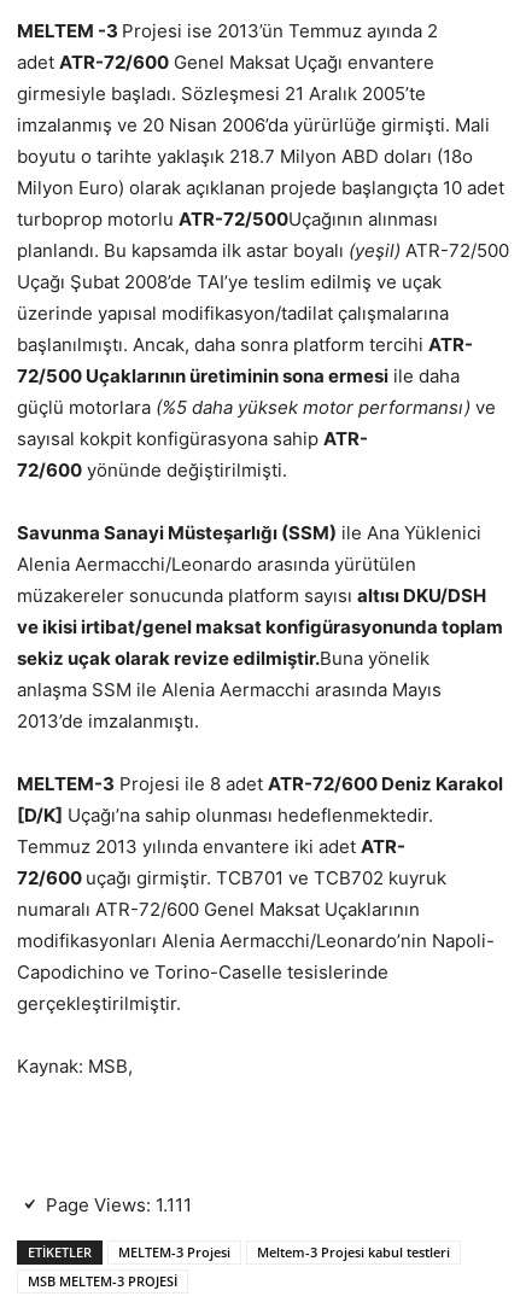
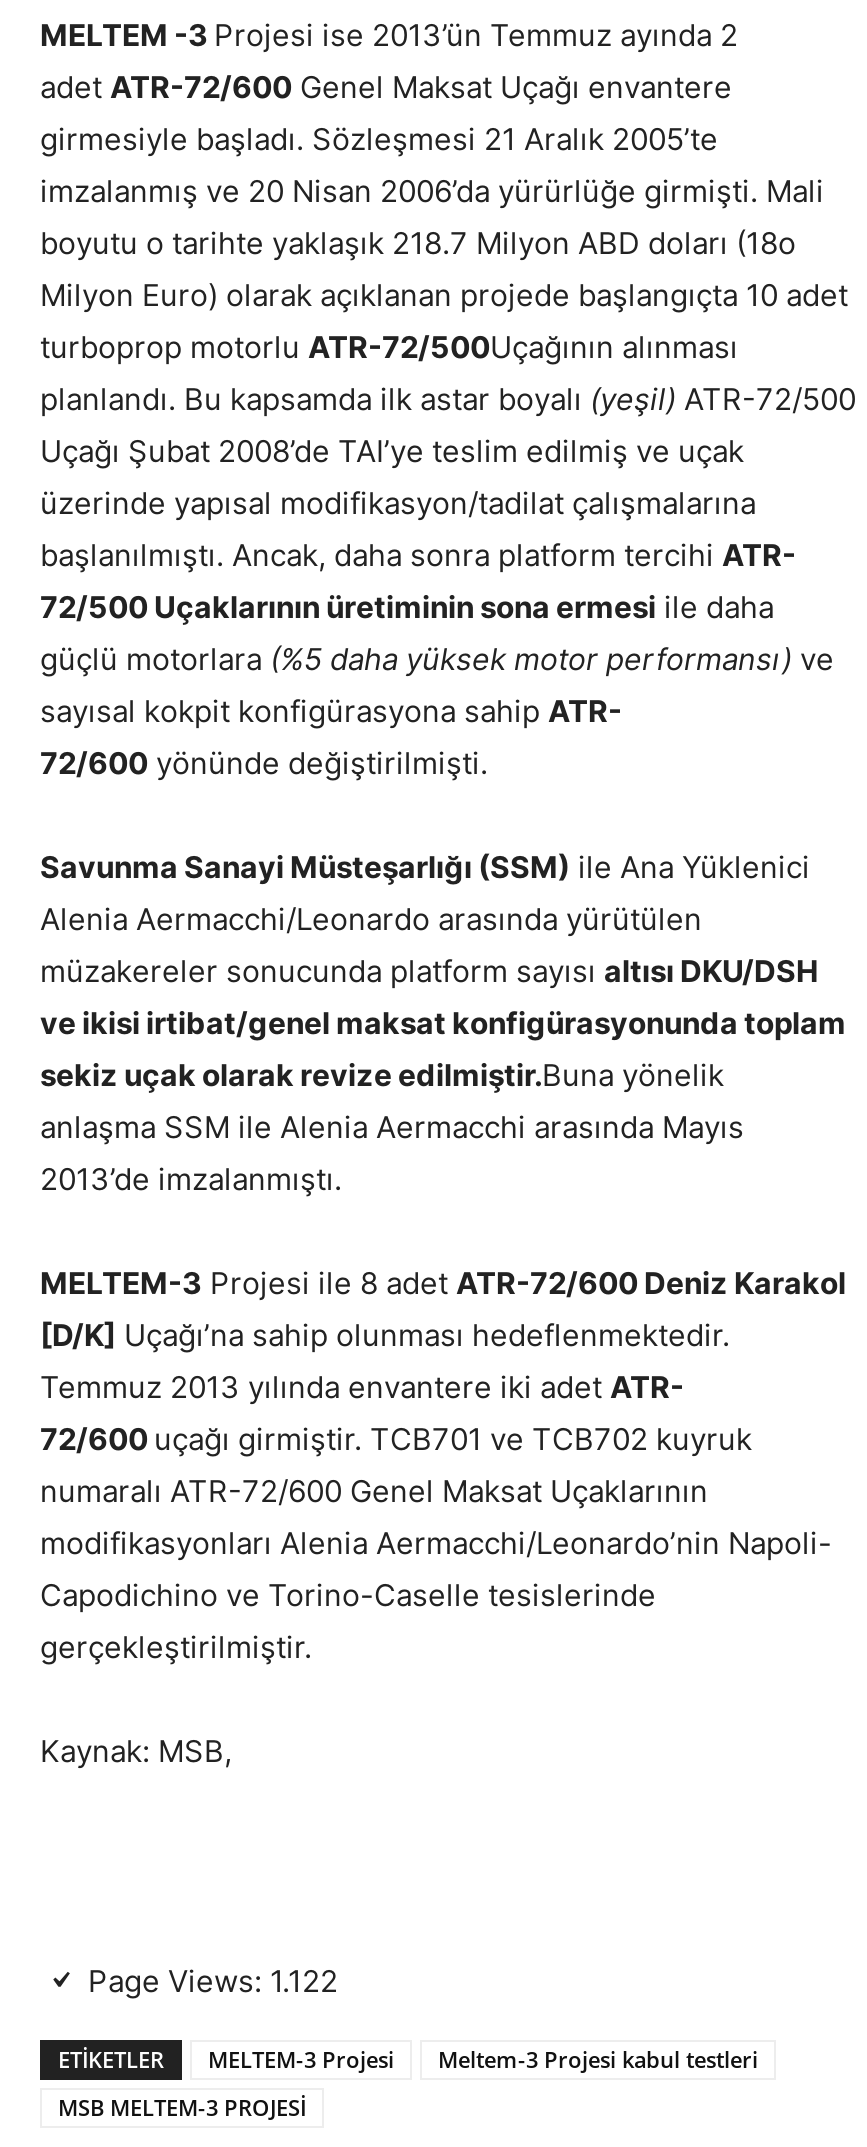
- Page Views: 1.111
+ Page Views: 1.122
